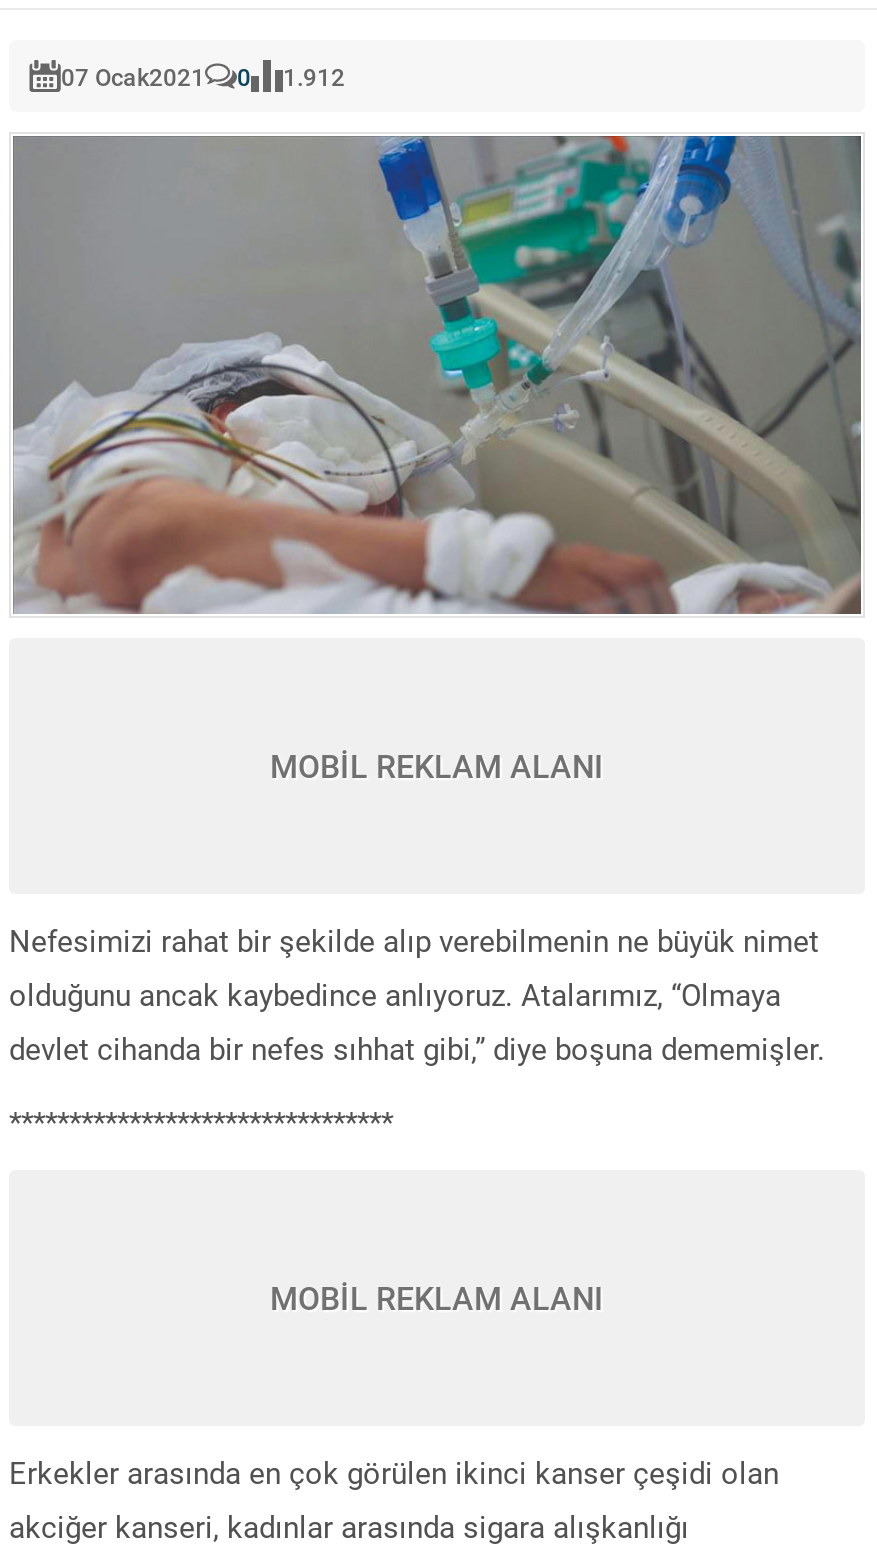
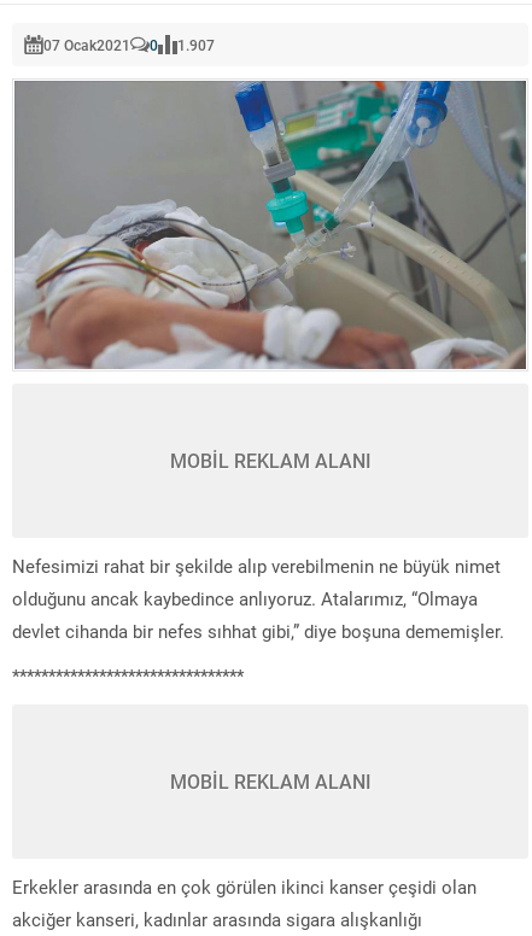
- 07 Ocak2021 0 1.912
+ 07 Ocak2021 0 1.907
